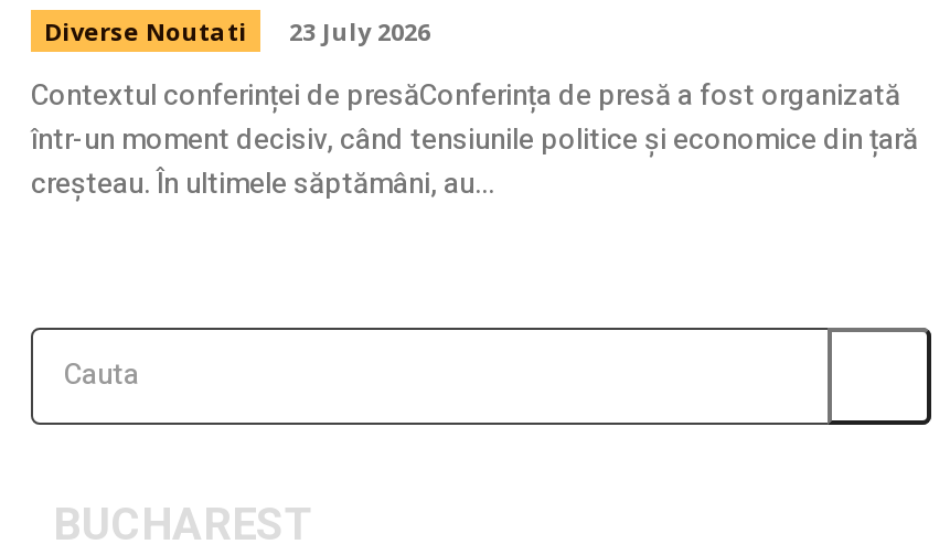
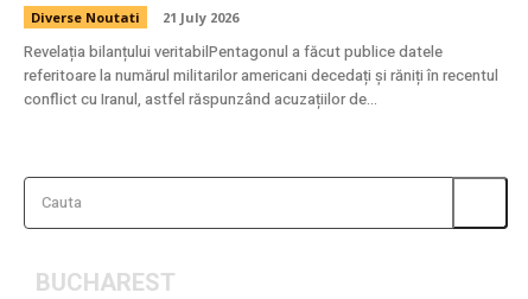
- Diverse Noutati 23 July 2026
+ Diverse Noutati 21 July 2026

- Contextul conferinței de presăConferința de presă a fost organizată
- într-un moment decisiv, când tensiunile politice și economice din țară
- creșteau. În ultimele săptămâni, au...
+ Revelația bilanțului veritabilPentagonul a făcut publice datele
+ referitoare la numărul militarilor americani decedați și răniți în recentul
+ conflict cu Iranul, astfel răspunzând acuzațiilor de...
